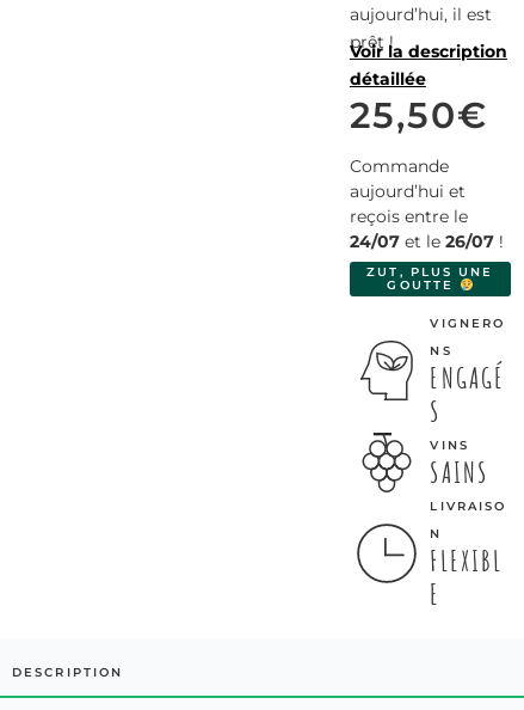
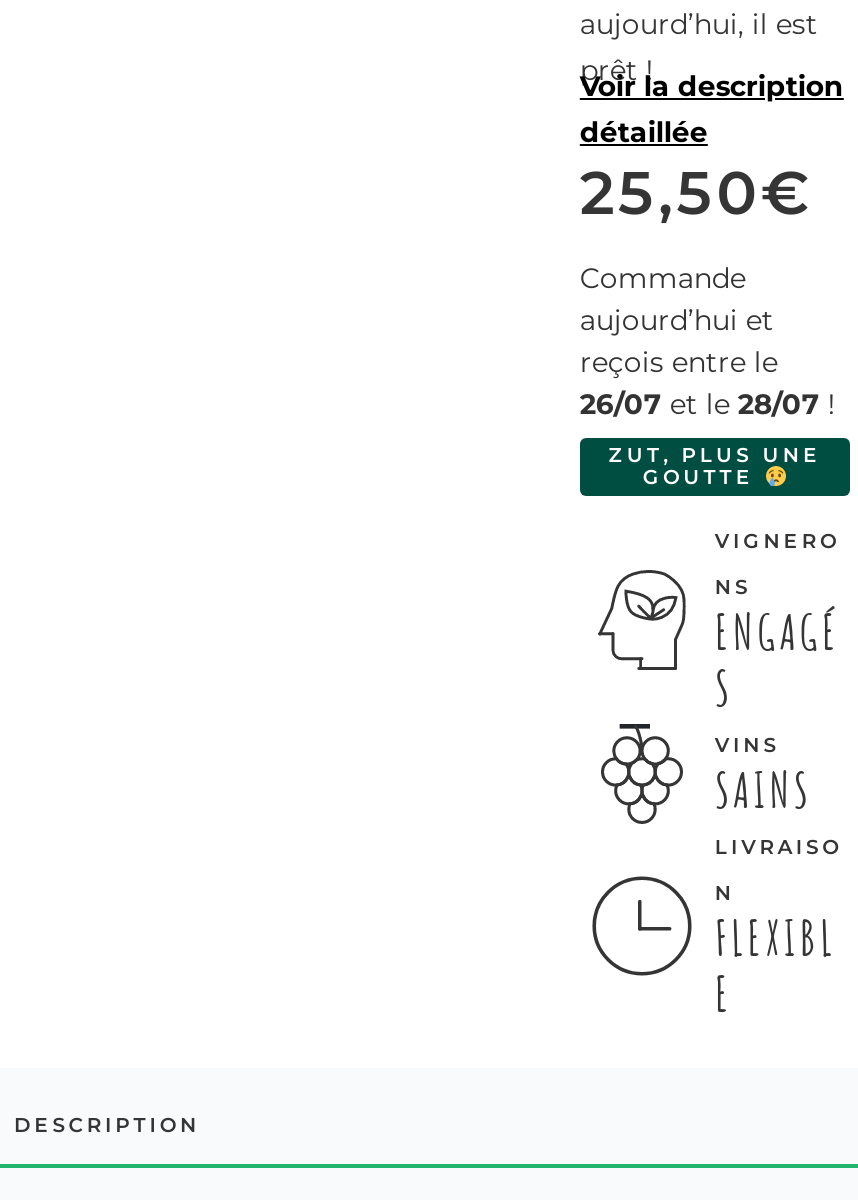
- 24/07 et le 26/07!
+ 26/07 et le 28/07!
